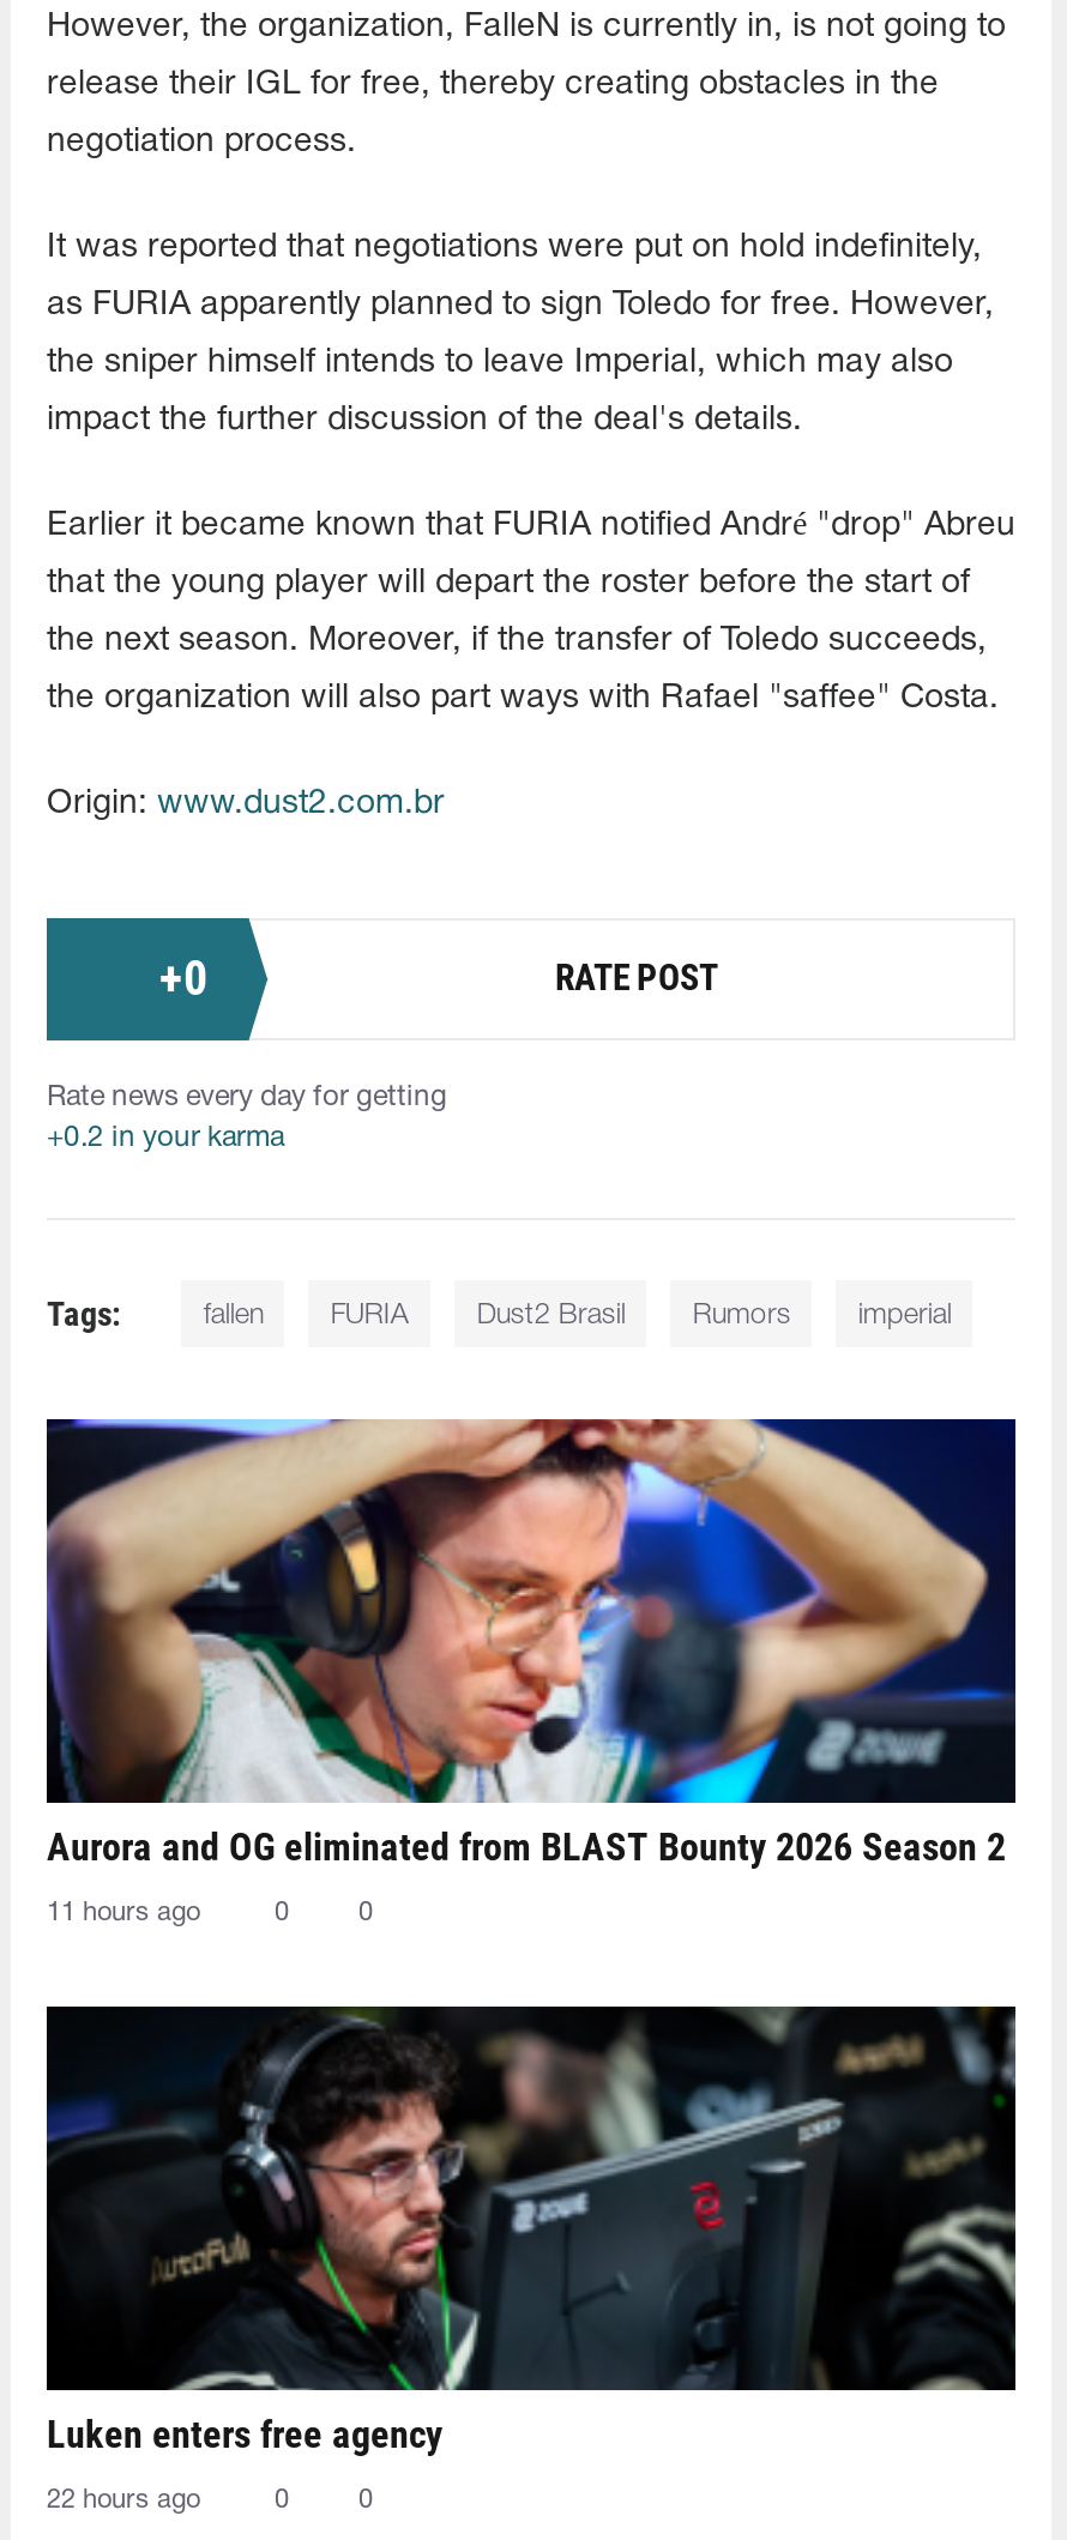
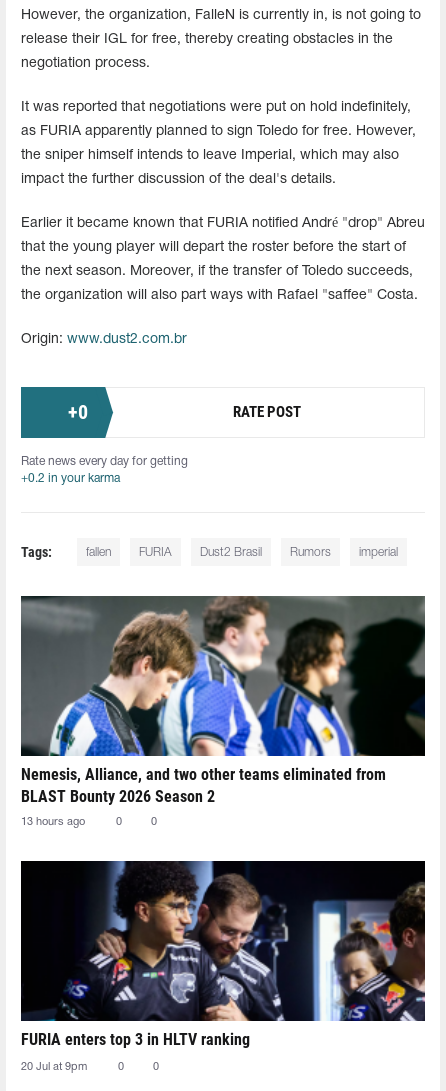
- [image]
- Aurora and OG eliminated from BLAST Bounty 2026 Season 2
+ [image]
+ Nemesis, Alliance, and two other teams eliminated from
+ BLAST Bounty 2026 Season 2

- 11 hours ago
+ 13 hours ago

- [image]
- Luken enters free agency
+ [image]
+ FURIA enters top 3 in HLTV ranking

- 22 hours ago
+ 20 Jul at 9pm
